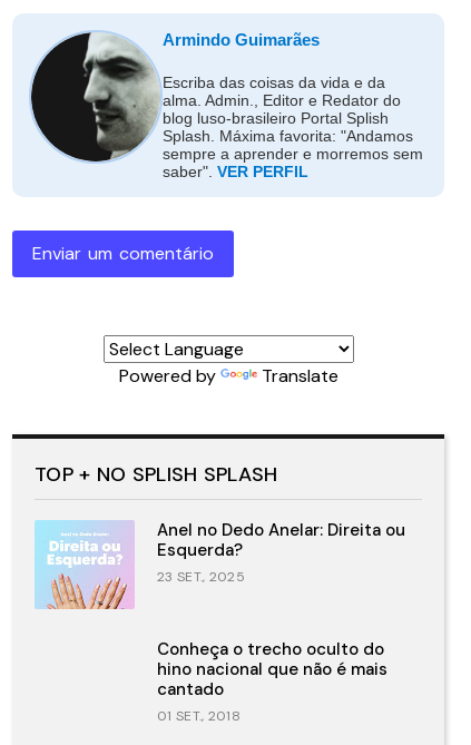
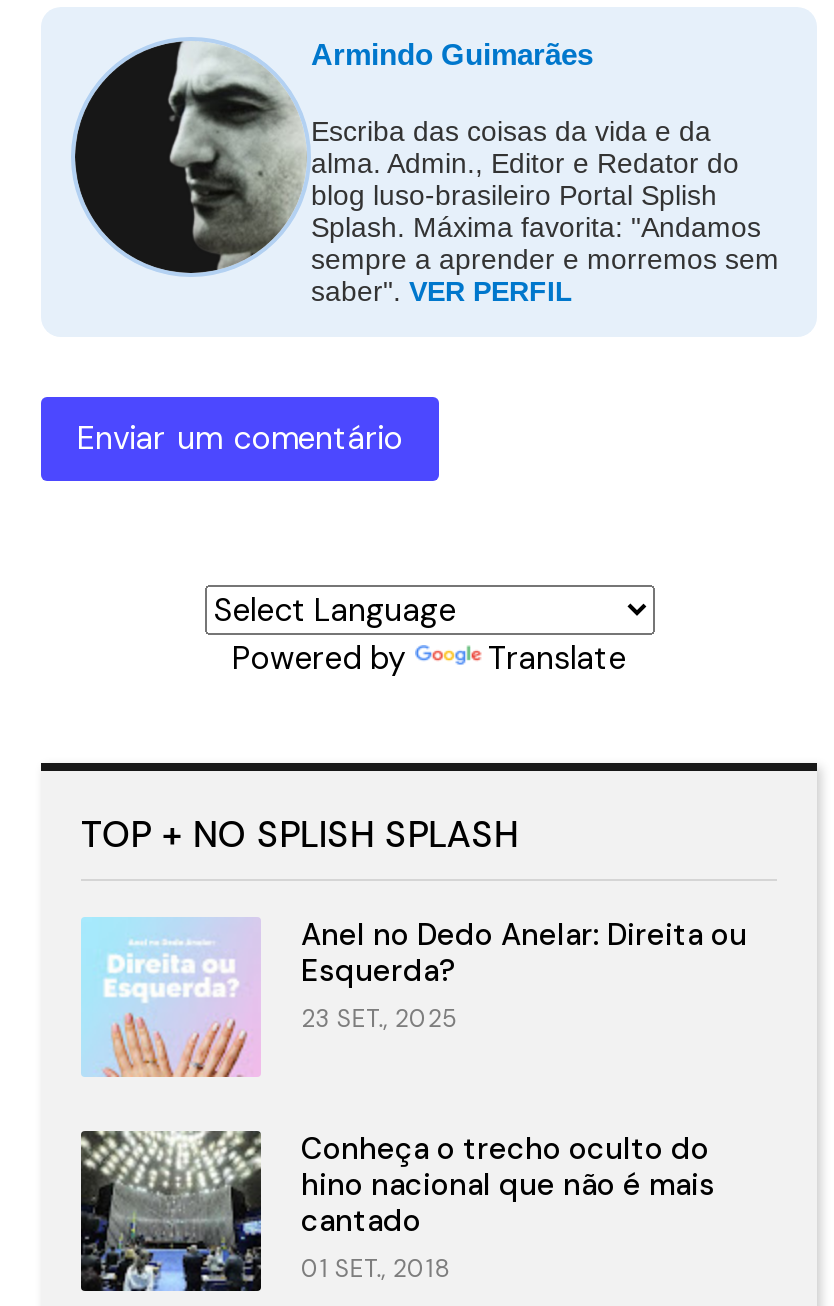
+ [image]
